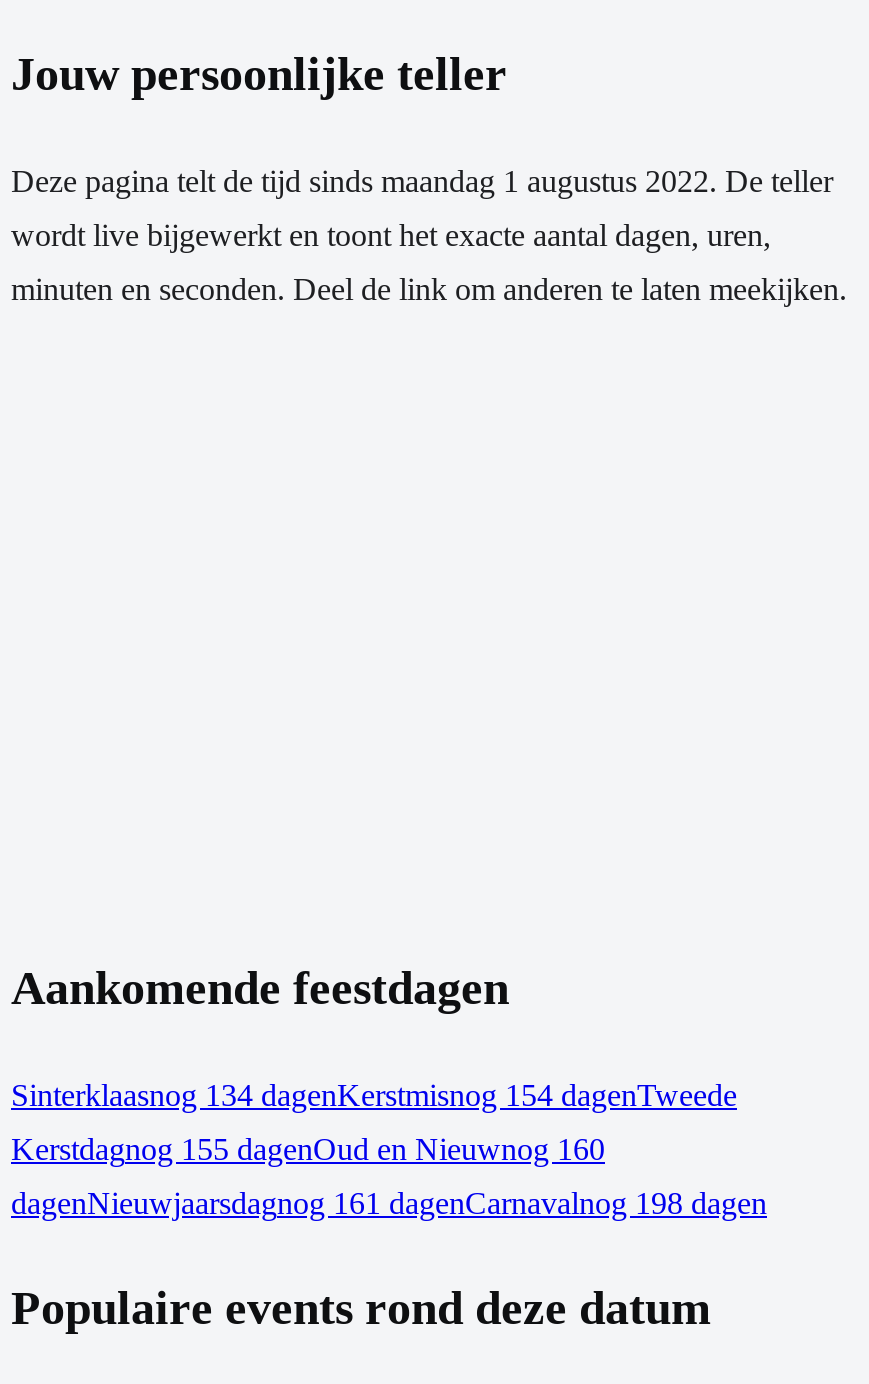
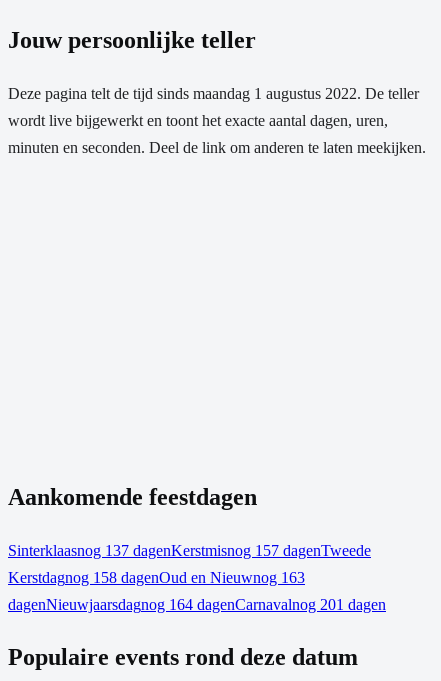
- Sinterklaasnog 134 dagenKerstmisnog 154 dagenTweede
+ Sinterklaasnog 137 dagenKerstmisnog 157 dagenTweede

- Kerstdagnog 155 dagenOud en Nieuwnog 160
+ Kerstdagnog 158 dagenOud en Nieuwnog 163

- dagenNieuwjaarsdagnog 161 dagenCarnavalnog 198 dagen
+ dagenNieuwjaarsdagnog 164 dagenCarnavalnog 201 dagen
